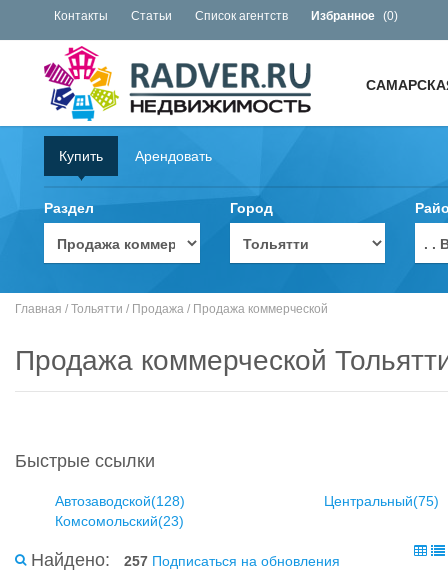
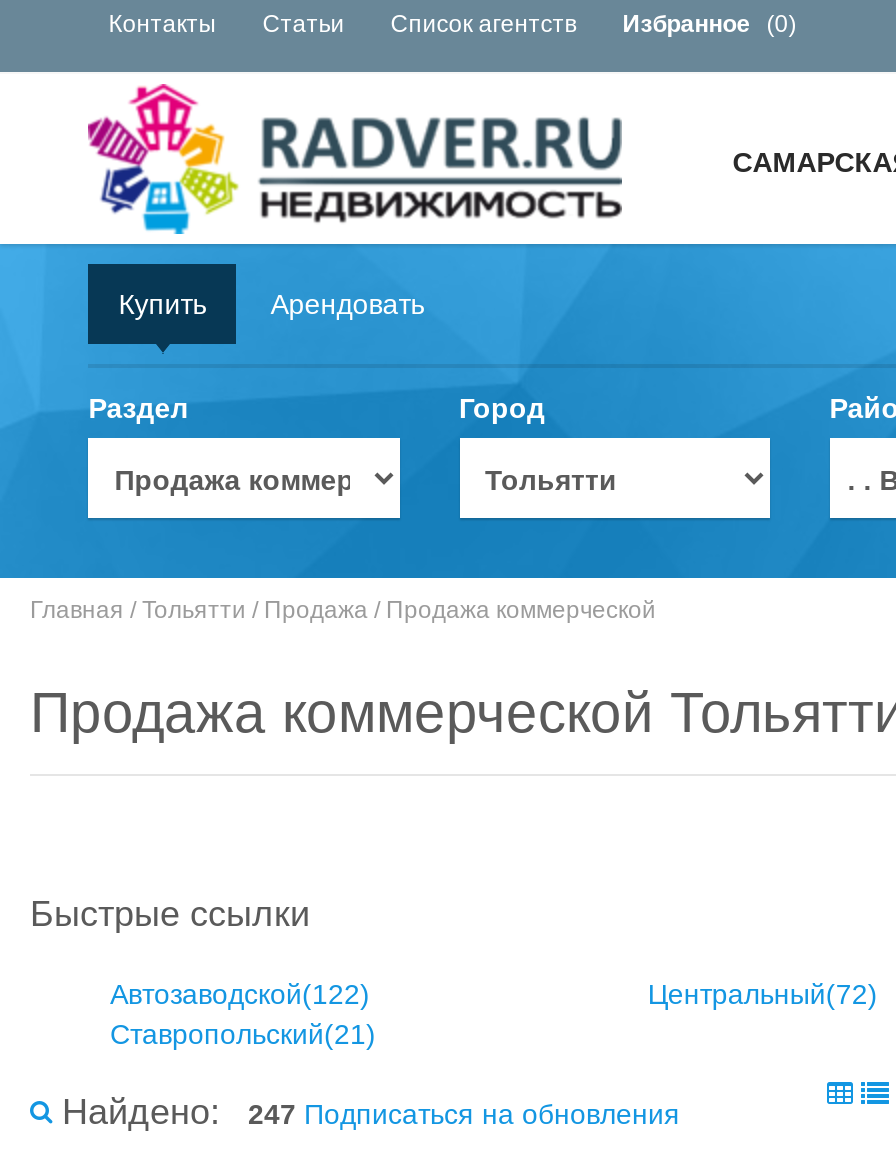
- Автозаводской(128)
- Центральный(75)
- Комсомольский(23)
+ Автозаводской(122)
+ Центральный(72)
+ Ставропольский(21)

- 257 Подписаться на обновления
+ 247 Подписаться на обновления
